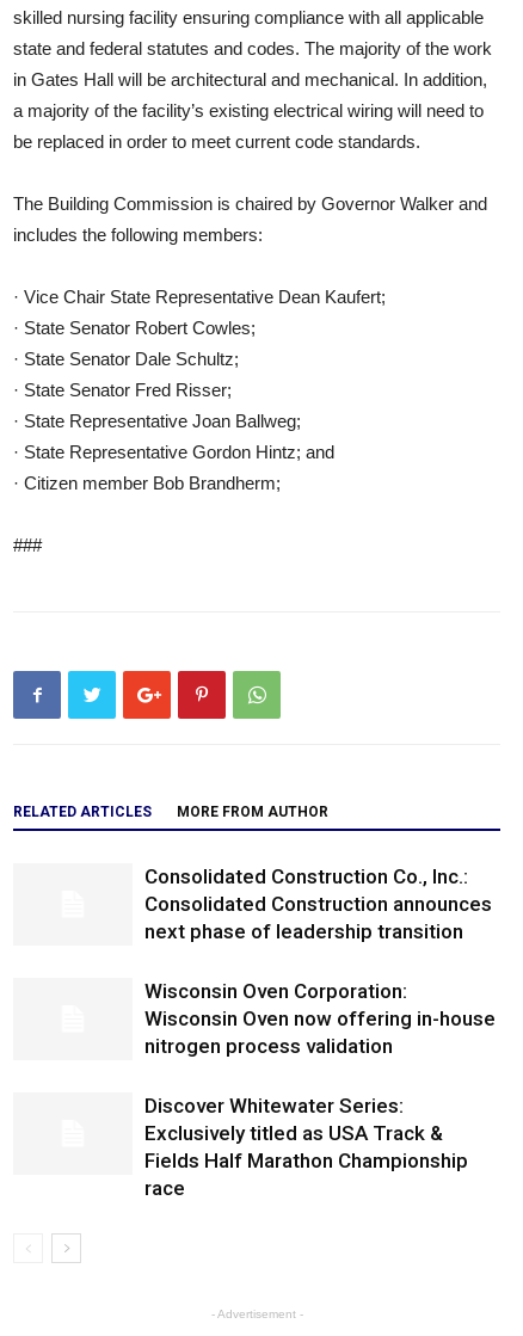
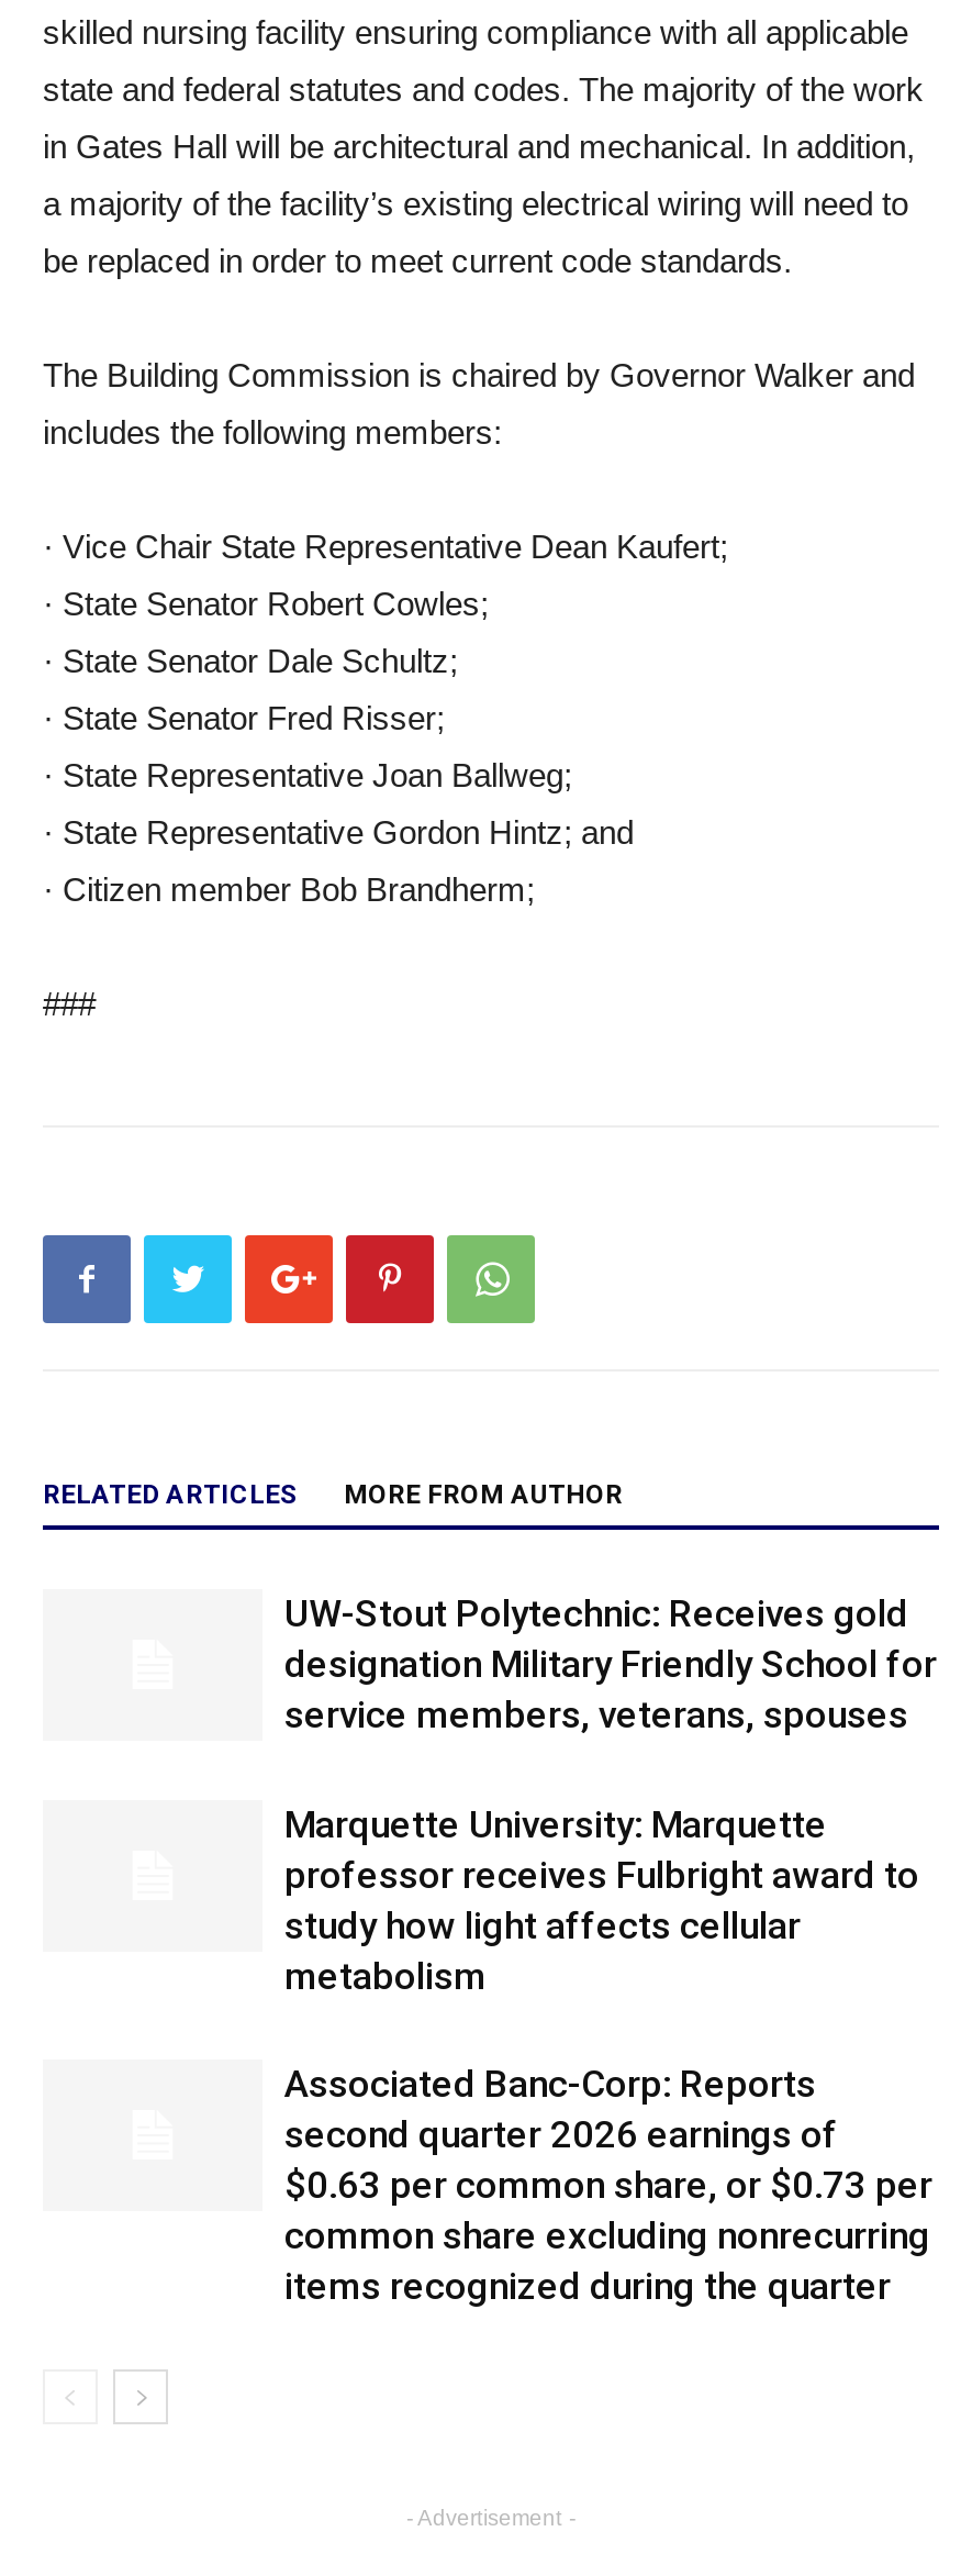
- Consolidated Construction Co., Inc.:
- Consolidated Construction announces
- next phase of leadership transition
+ UW-Stout Polytechnic: Receives gold
+ designation Military Friendly School for
+ service members, veterans, spouses

- Wisconsin Oven Corporation:
- Wisconsin Oven now offering in-house
- nitrogen process validation
+ Marquette University: Marquette
+ professor receives Fulbright award to
+ study how light affects cellular
+ metabolism

- Discover Whitewater Series:
- Exclusively titled as USA Track &
- Fields Half Marathon Championship
- race
+ Associated Banc-Corp: Reports
+ second quarter 2026 earnings of
+ $0.63 per common share, or $0.73 per
+ common share excluding nonrecurring
+ items recognized during the quarter
